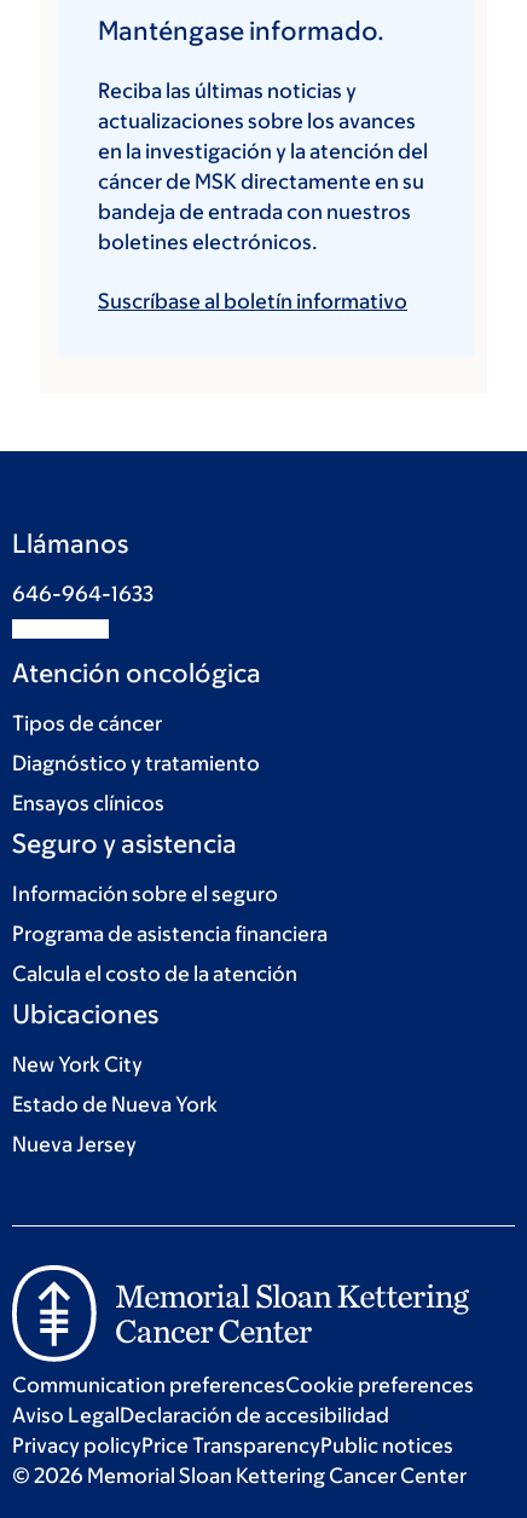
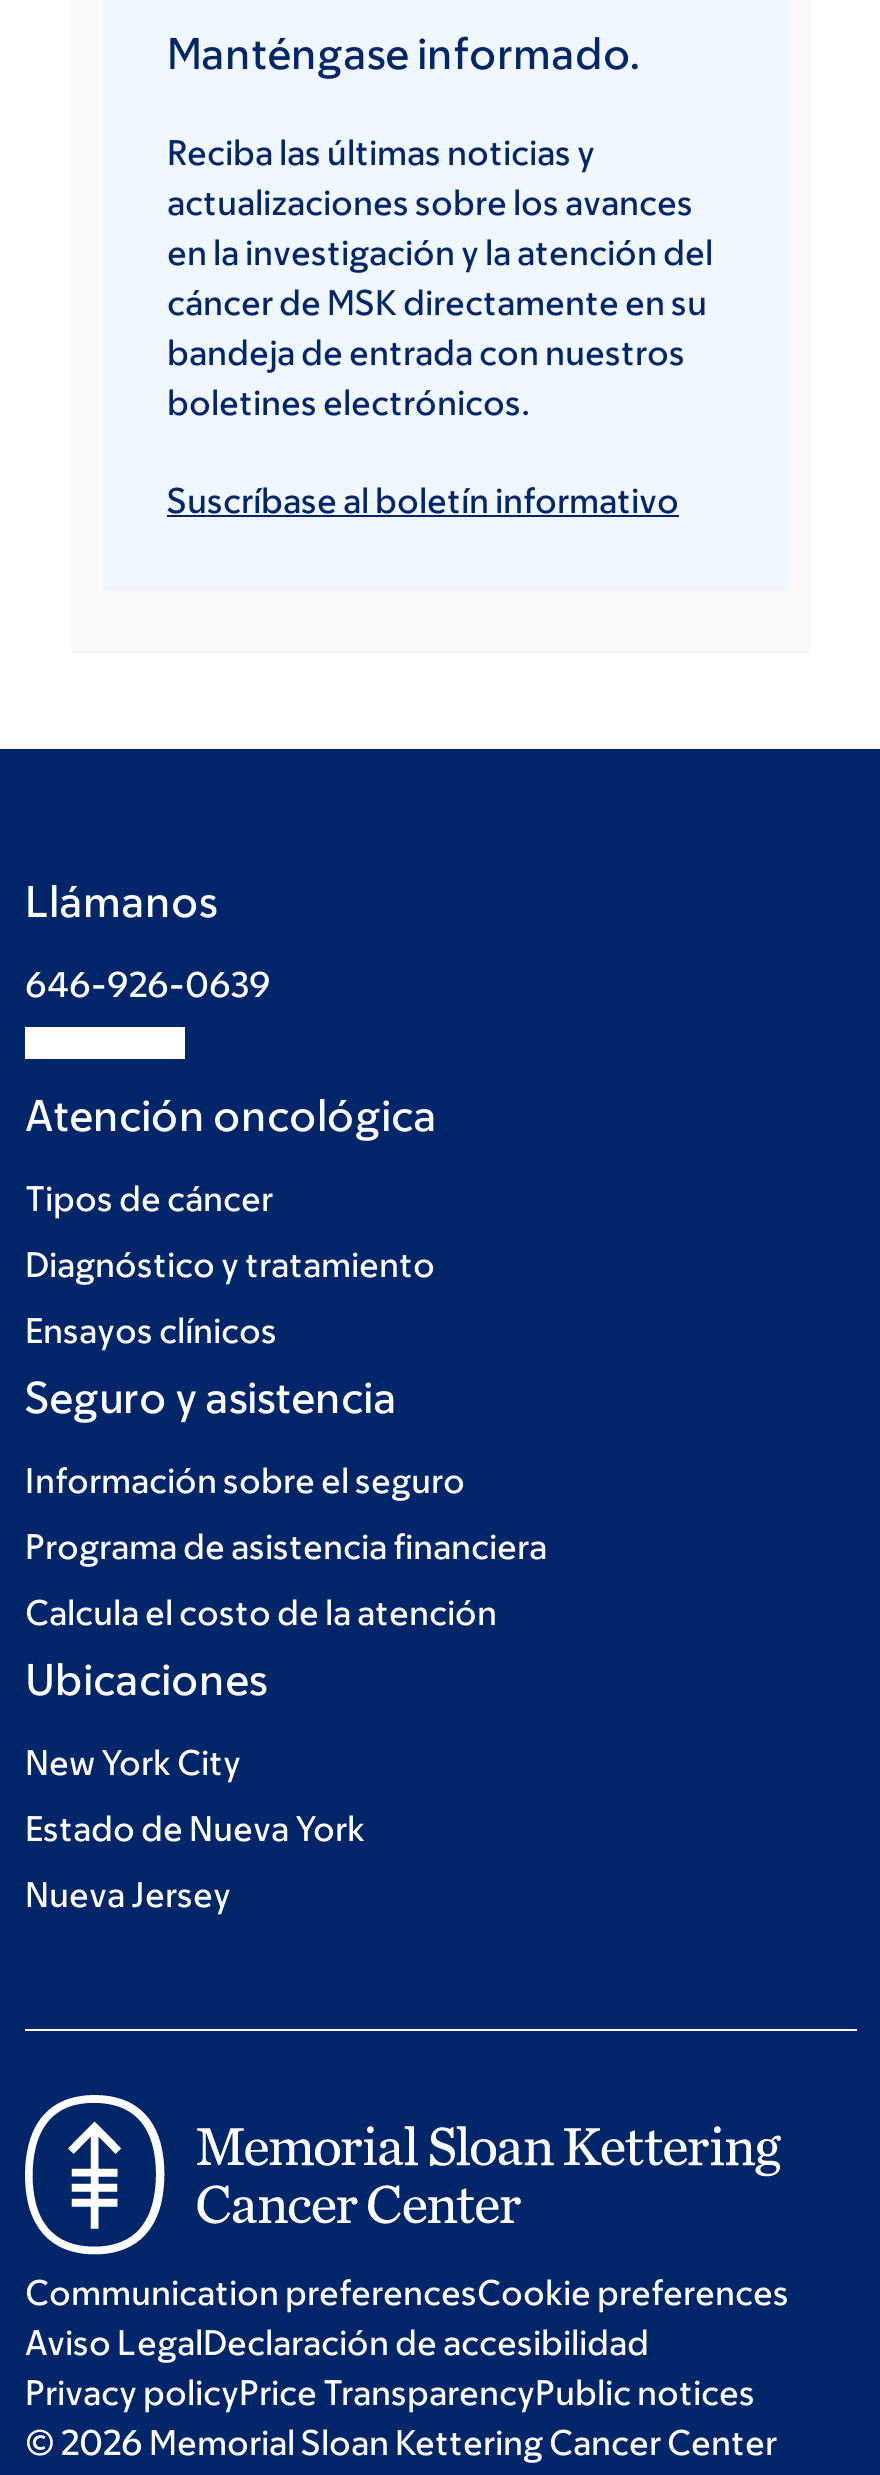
- 646-964-1633
+ 646-926-0639
